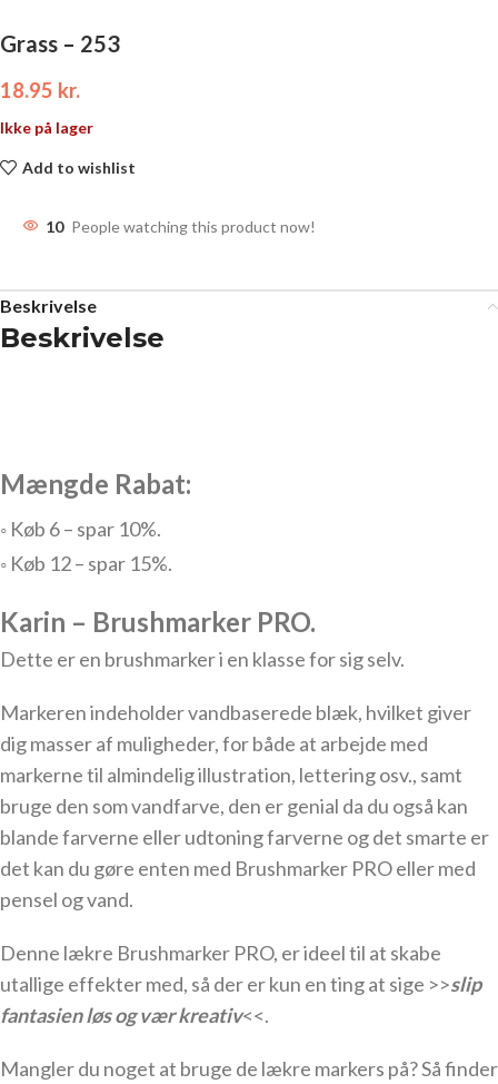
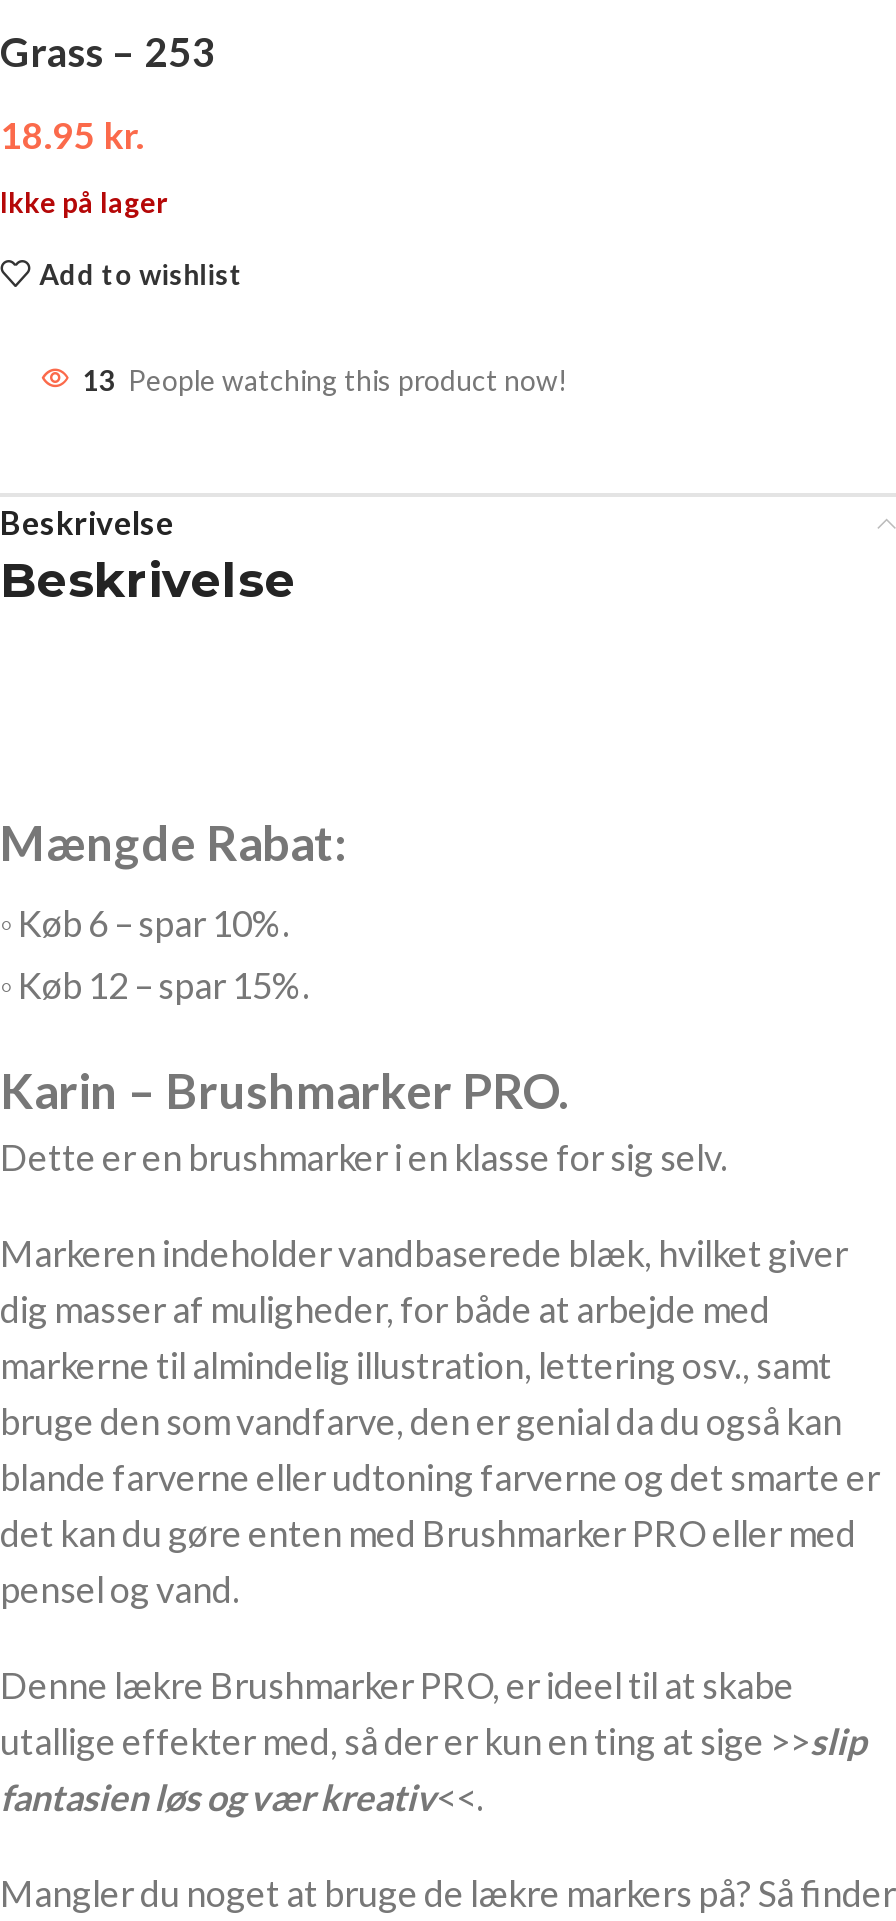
- 10 People watching this product now!
+ 13 People watching this product now!
